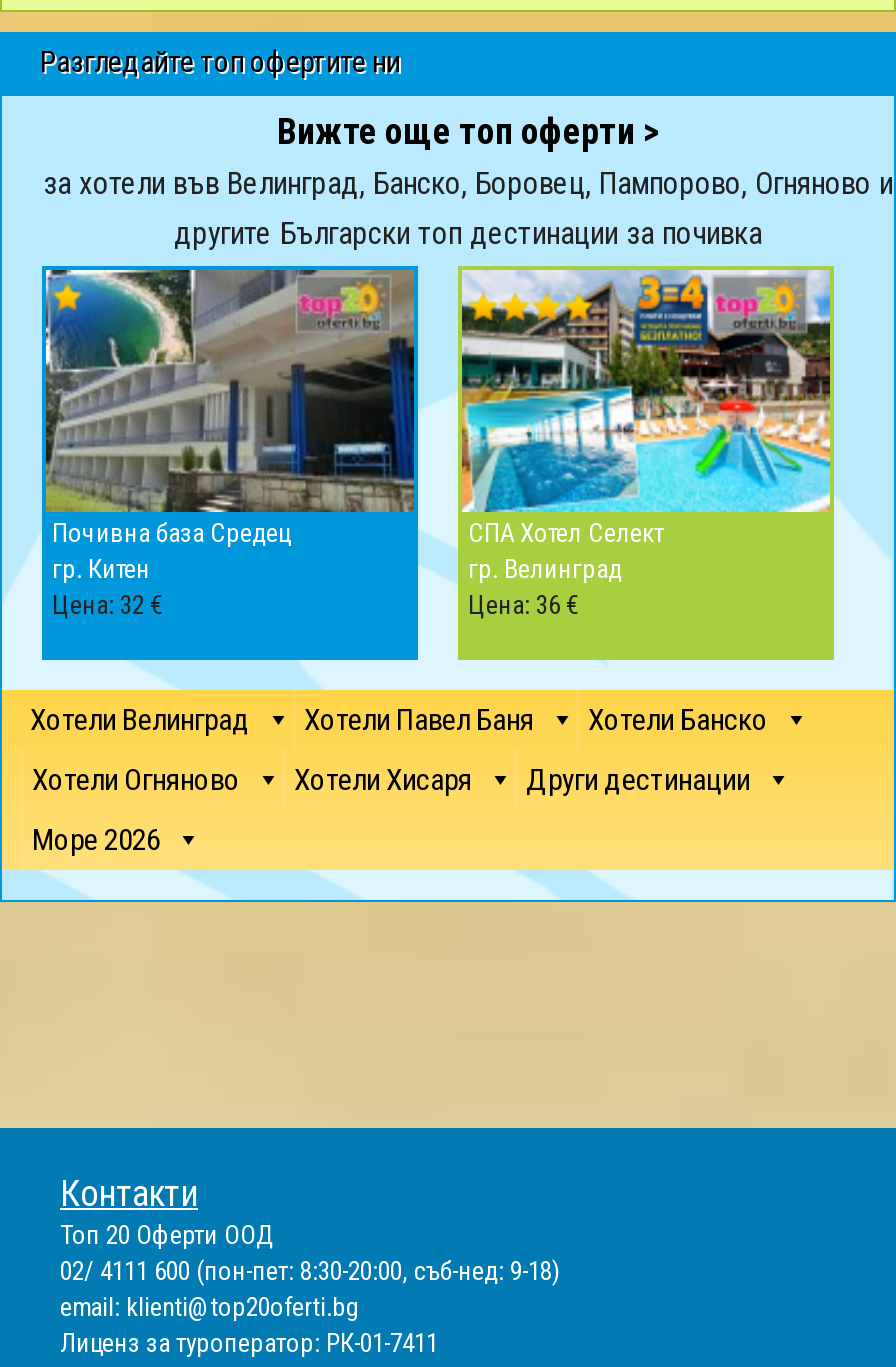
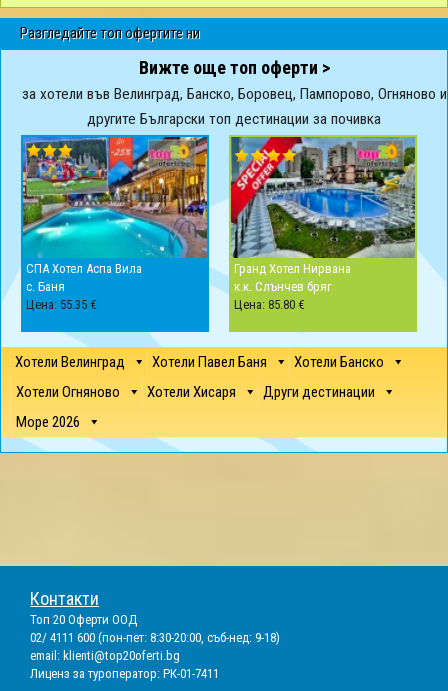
- [image]
- Почивна база Средец
- гр. Китен
- Цена: 32 €
+ [image]
+ СПА Хотел Аспа Вила
+ с. Баня
+ Цена: 55.35 €

- [image]
- СПА Хотел Селект
- гр. Велинград
- Цена: 36 €
+ [image]
+ Гранд Хотел Нирвана
+ к.к. Слънчев бряг
+ Цена: 85.80 €
